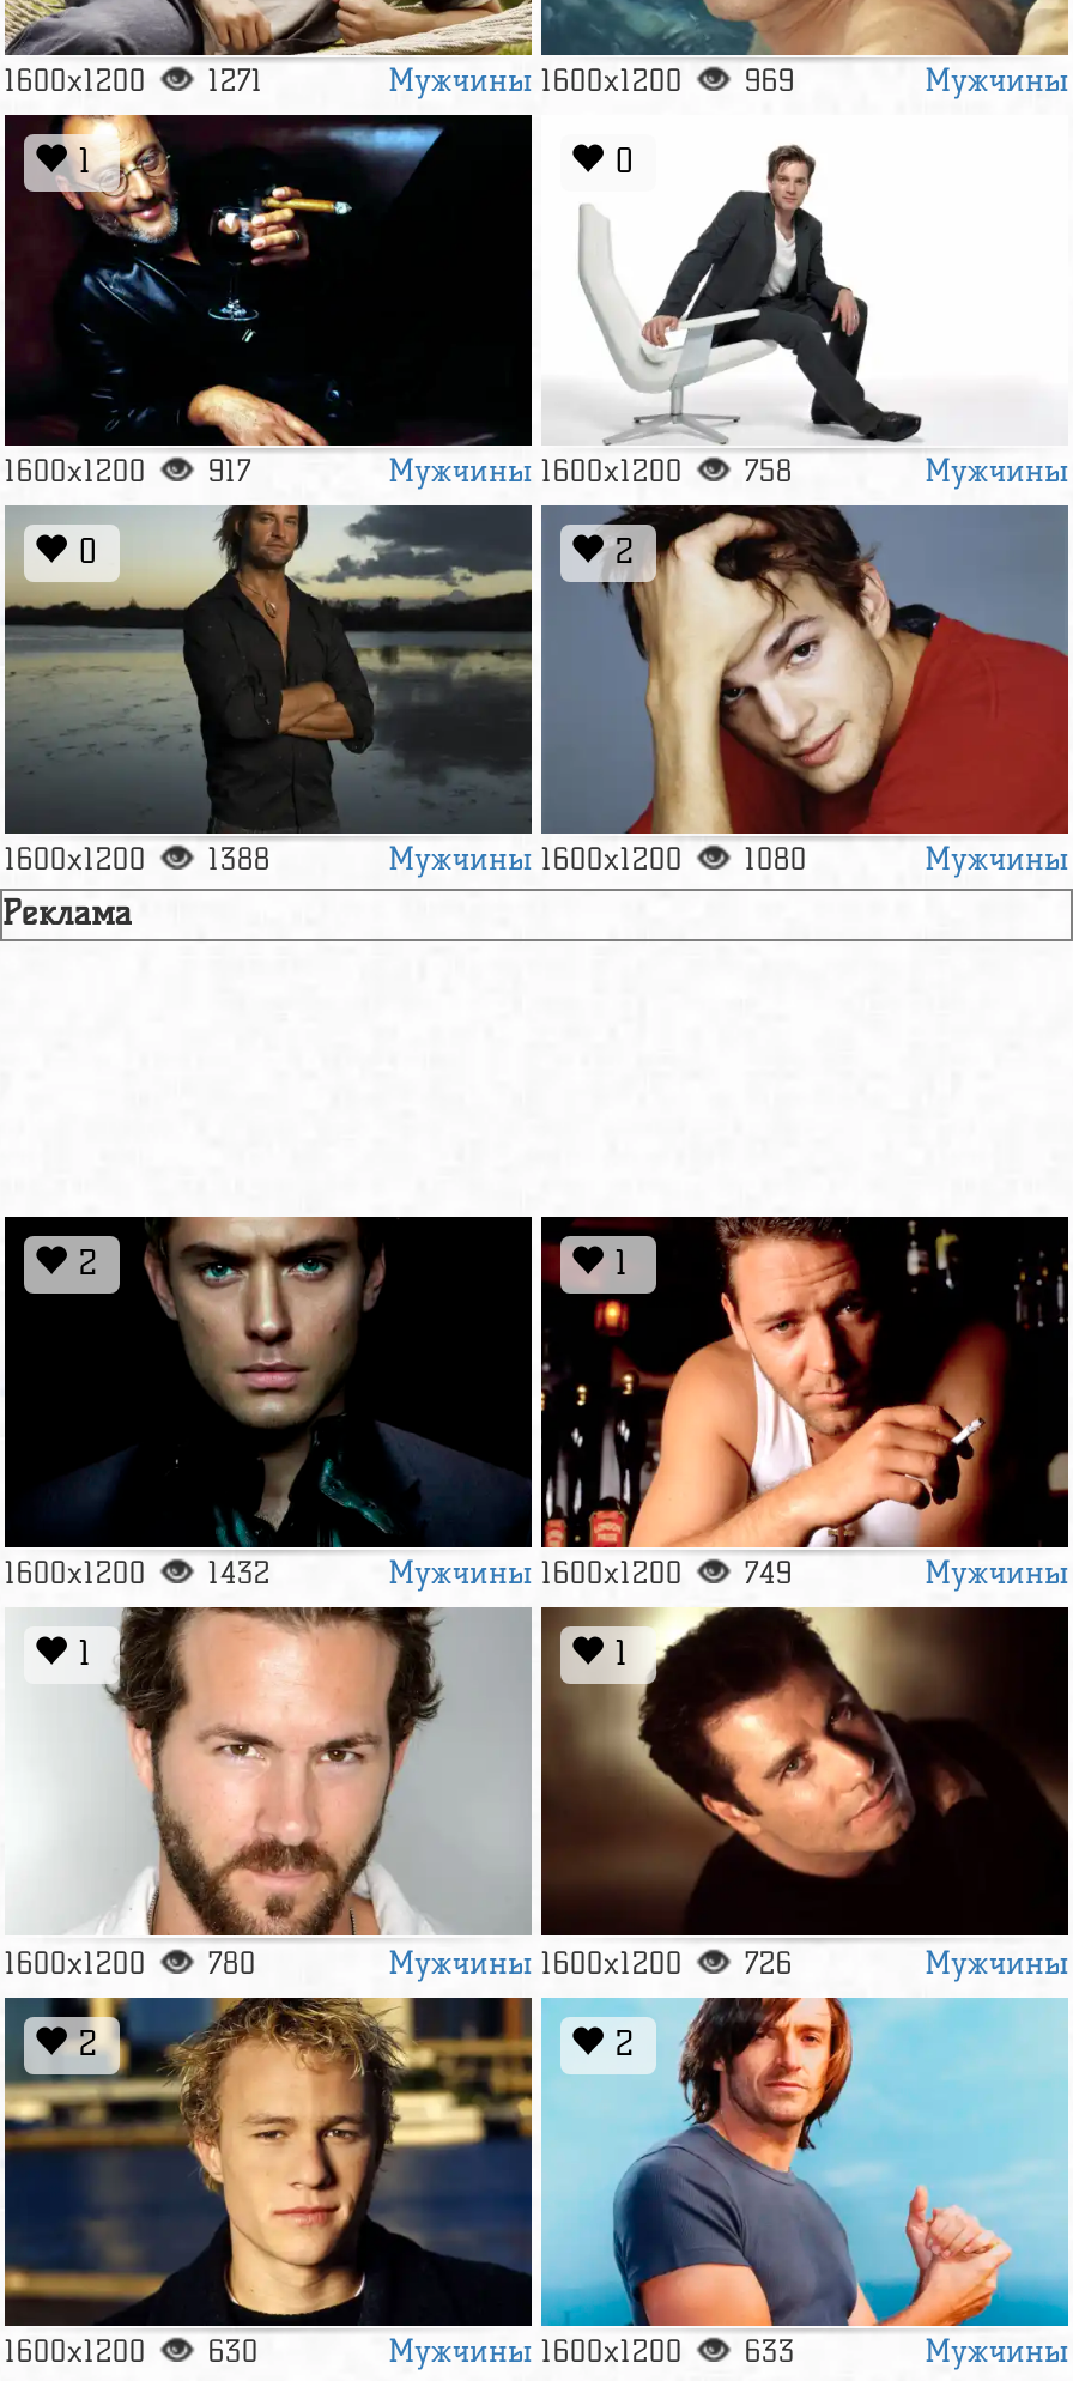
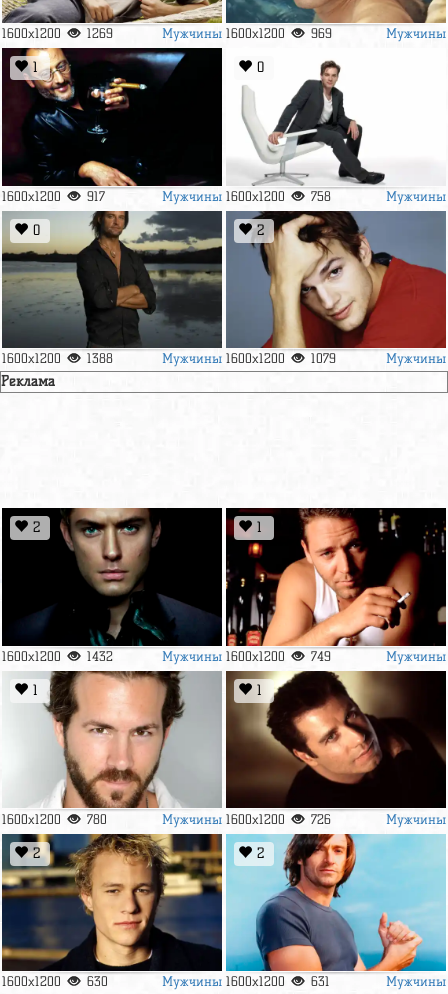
- 1600x1200 1271
+ 1600x1200 1269

- Мужчины 1600x1200 1080
+ Мужчины 1600x1200 1079

- Мужчины 1600x1200 633
+ Мужчины 1600x1200 631
